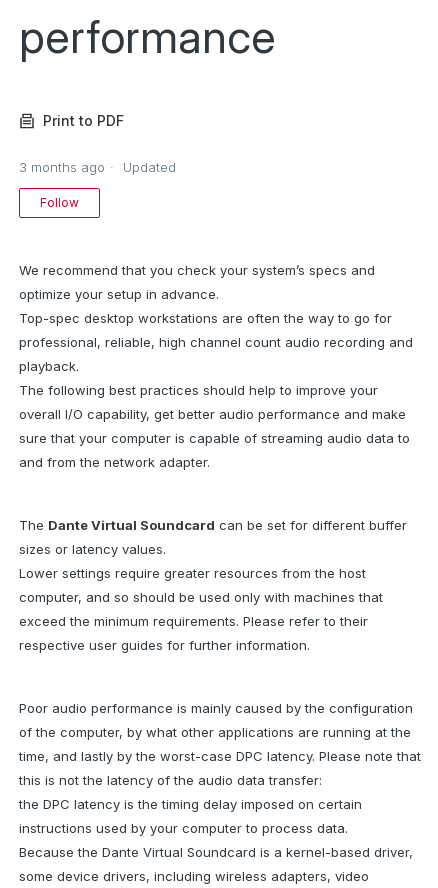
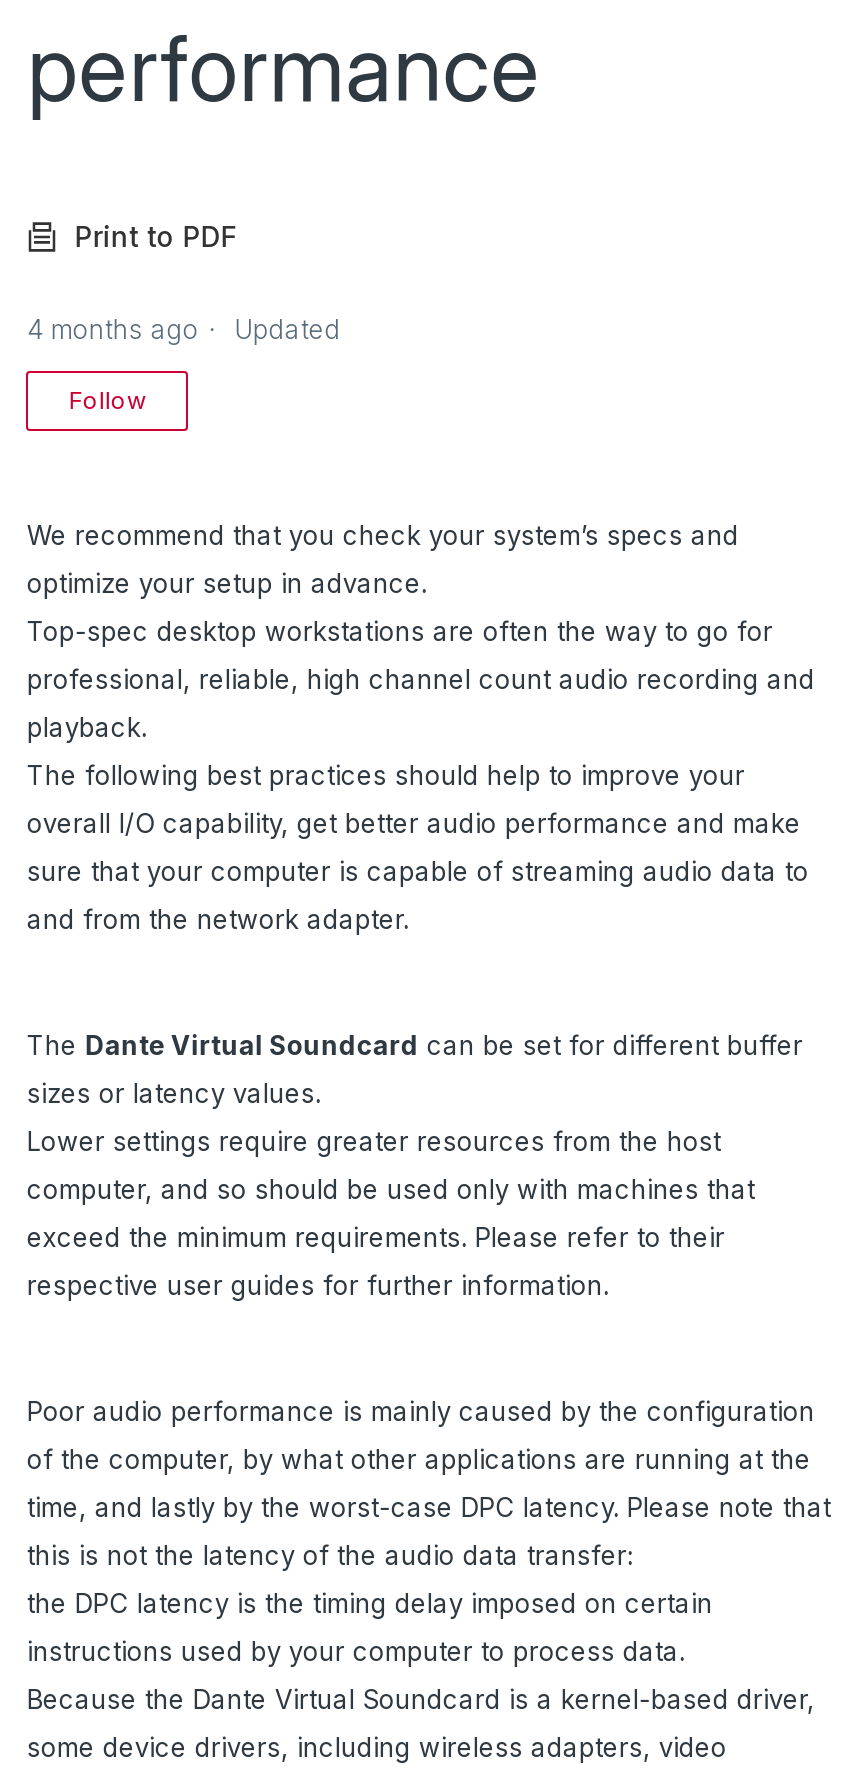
- 3 months ago Updated
+ 4 months ago Updated
